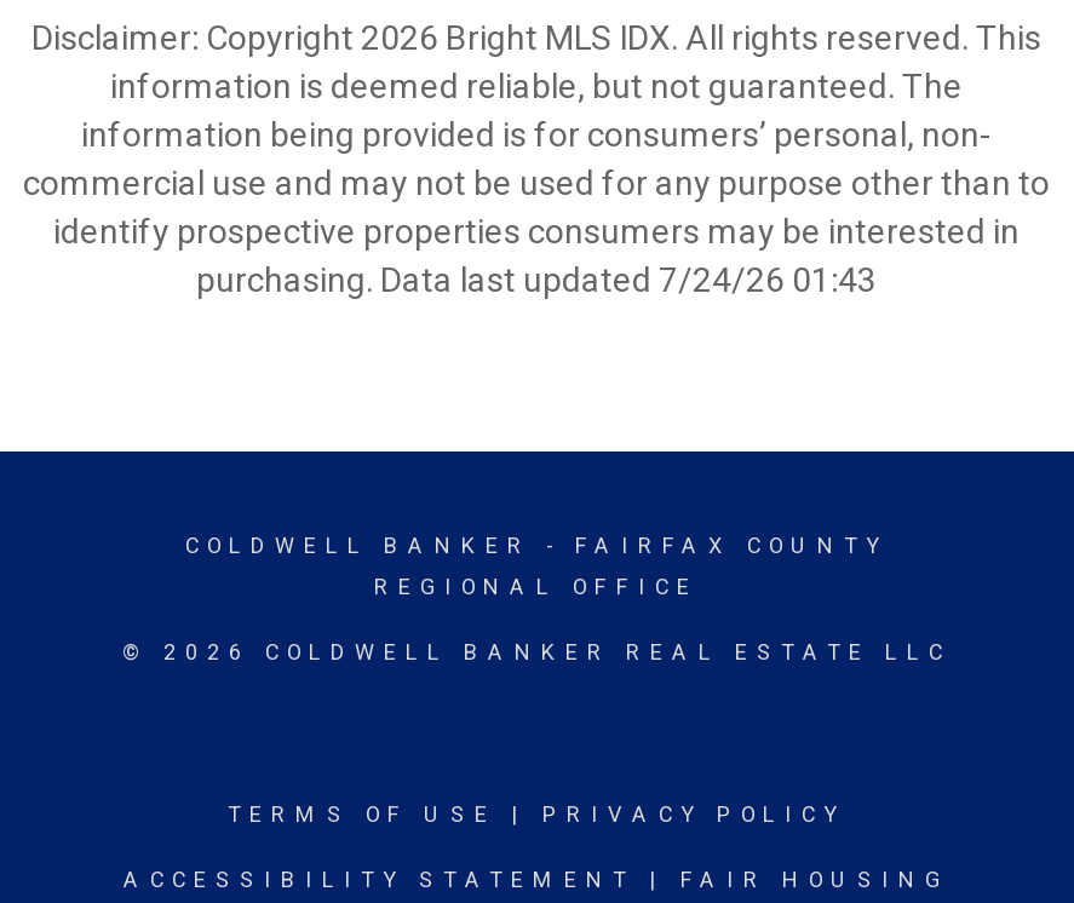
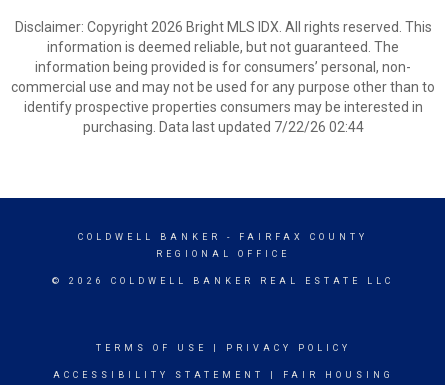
- purchasing. Data last updated 7/24/26 01:43
+ purchasing. Data last updated 7/22/26 02:44
